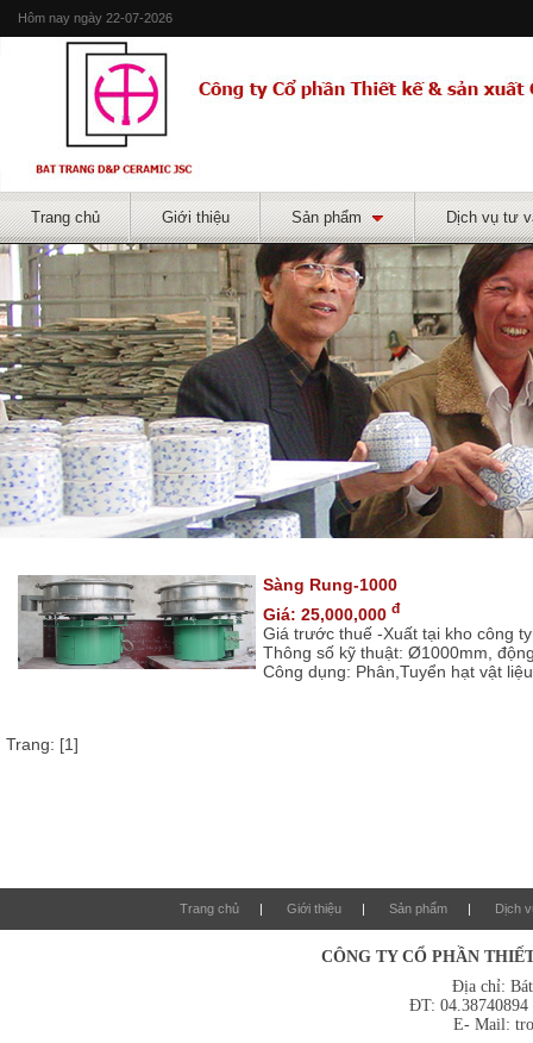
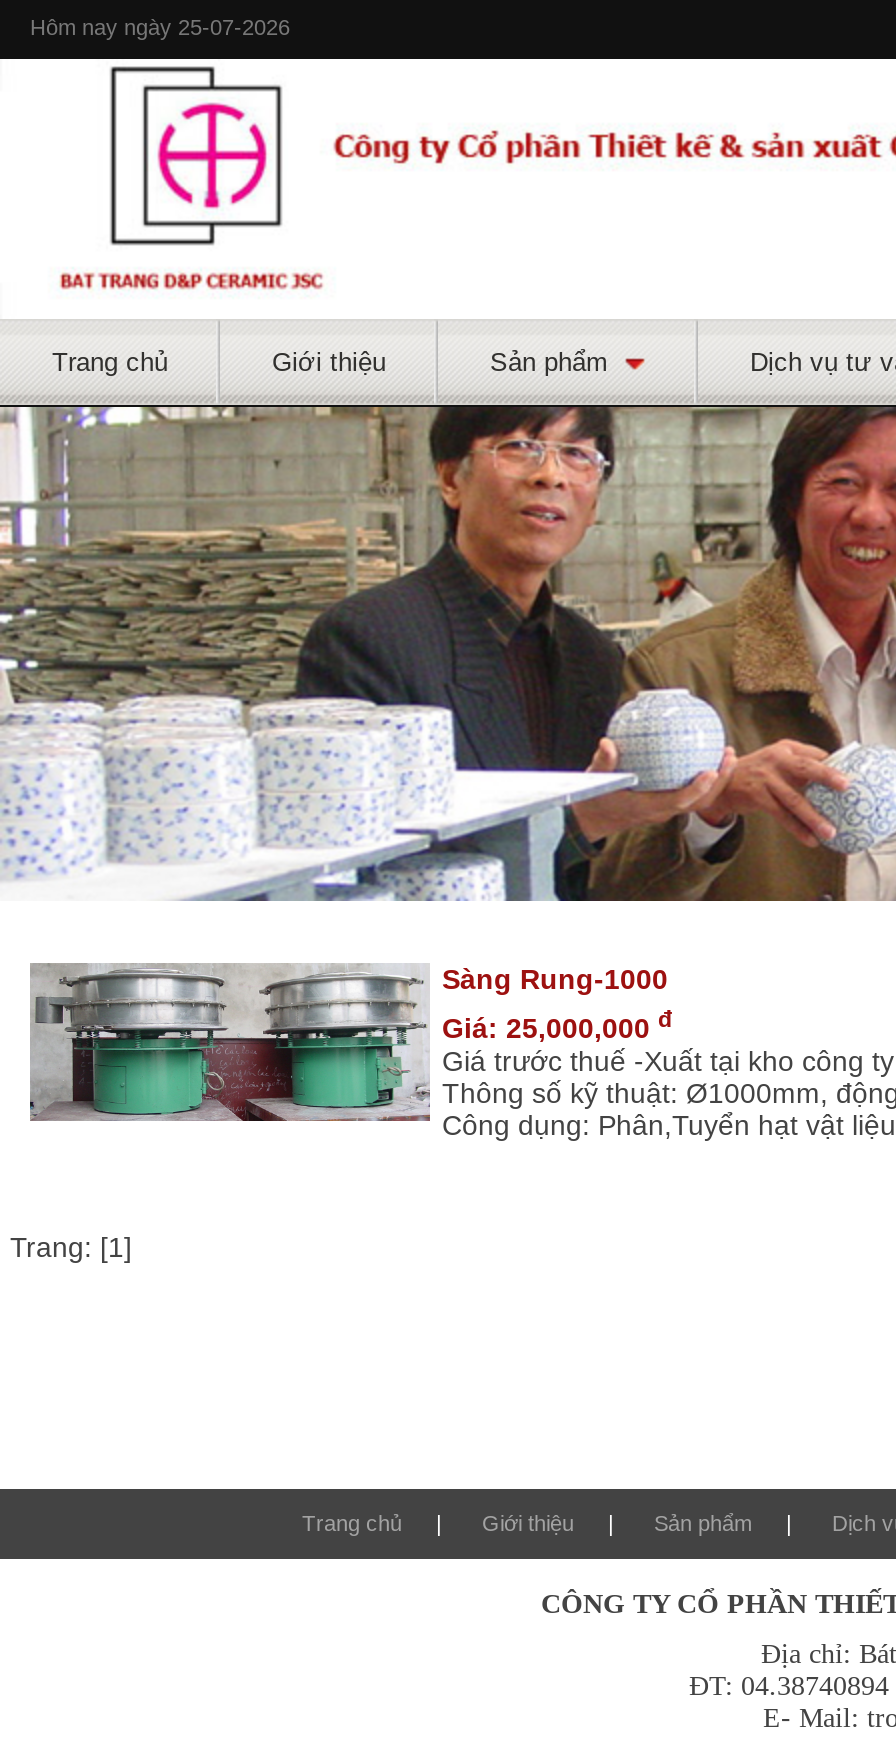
- Hôm nay ngày 22-07-2026
+ Hôm nay ngày 25-07-2026
